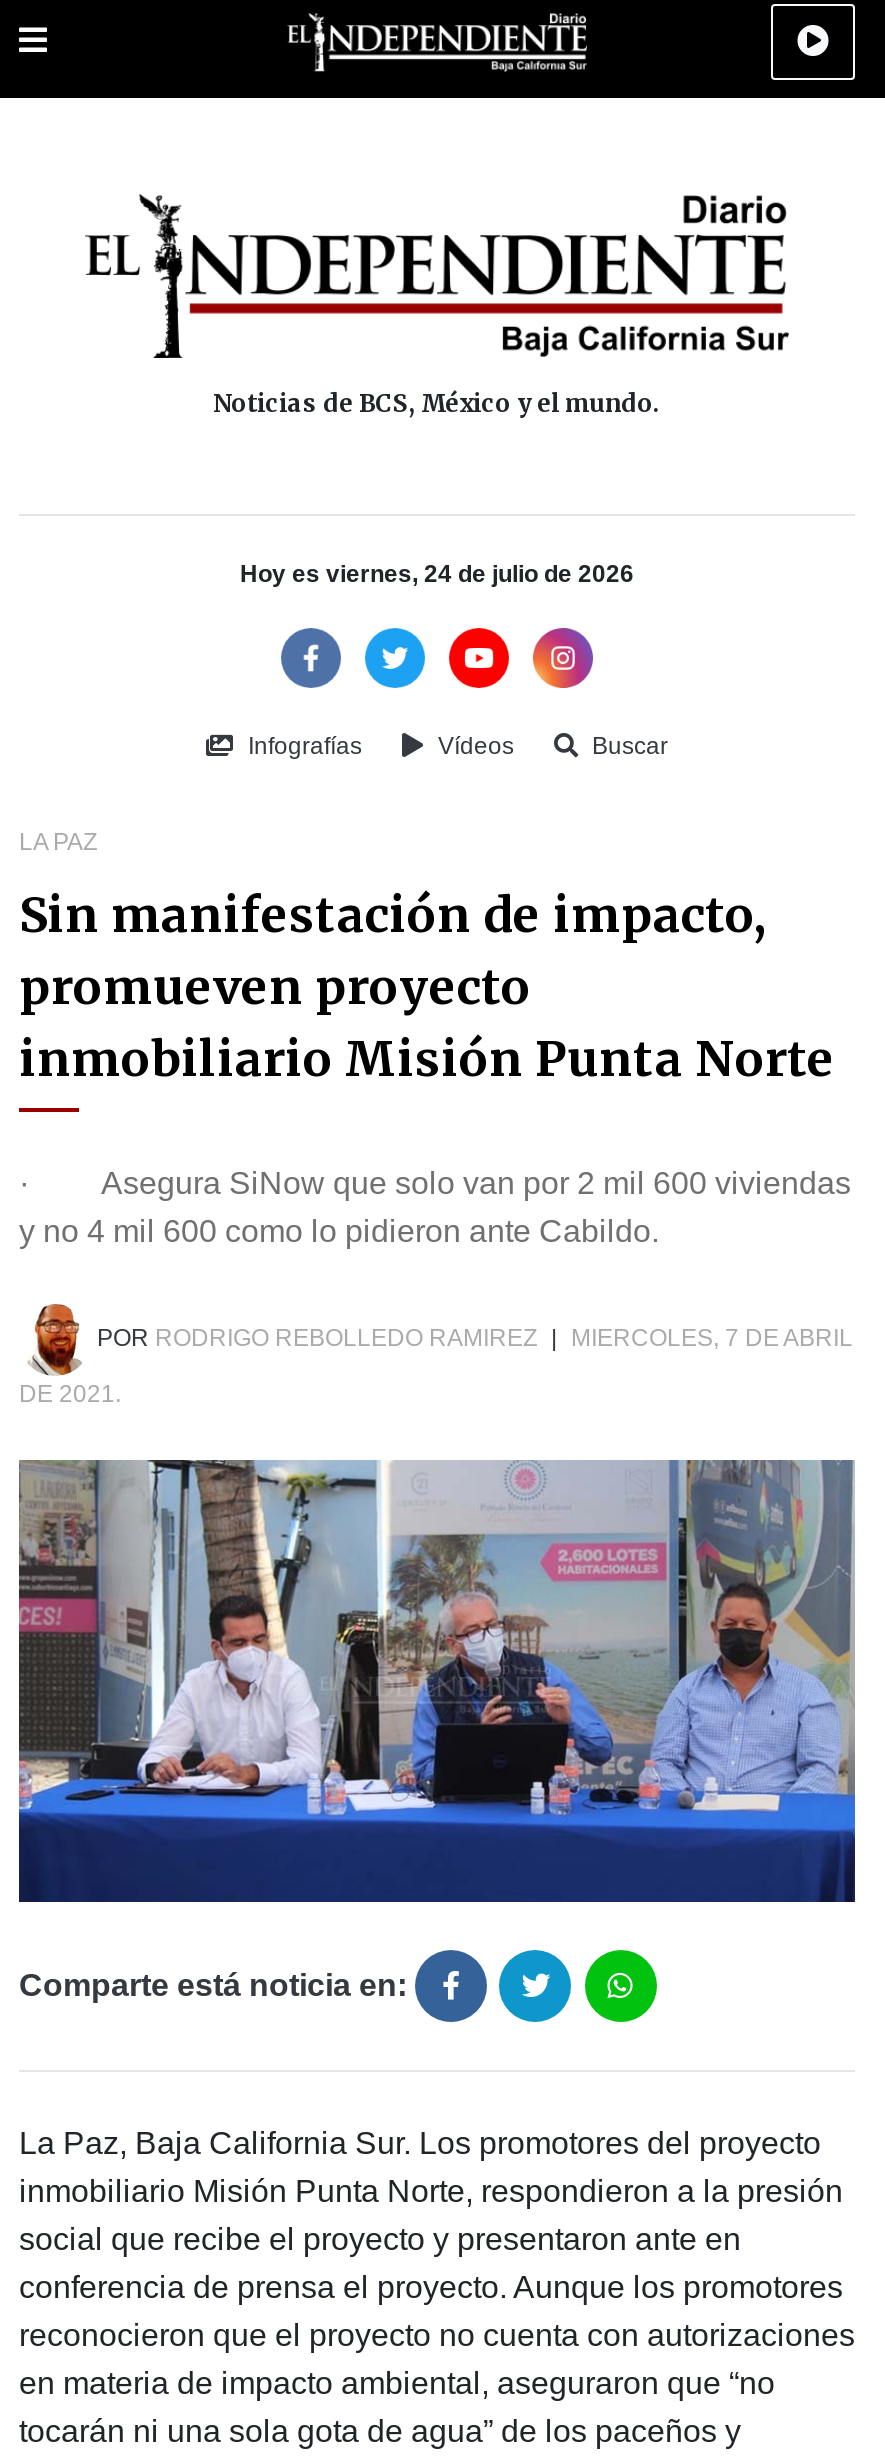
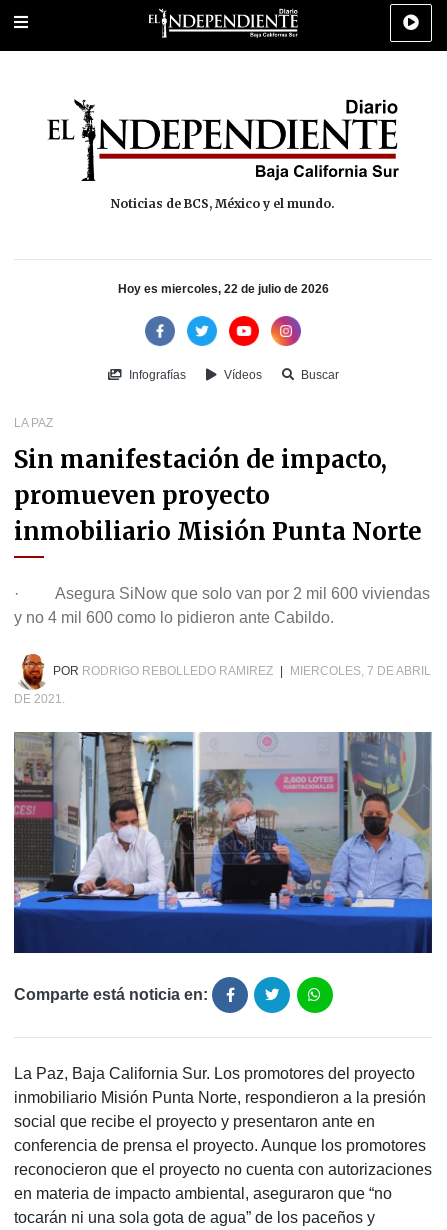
- Hoy es viernes, 24 de julio de 2026
+ Hoy es miercoles, 22 de julio de 2026
